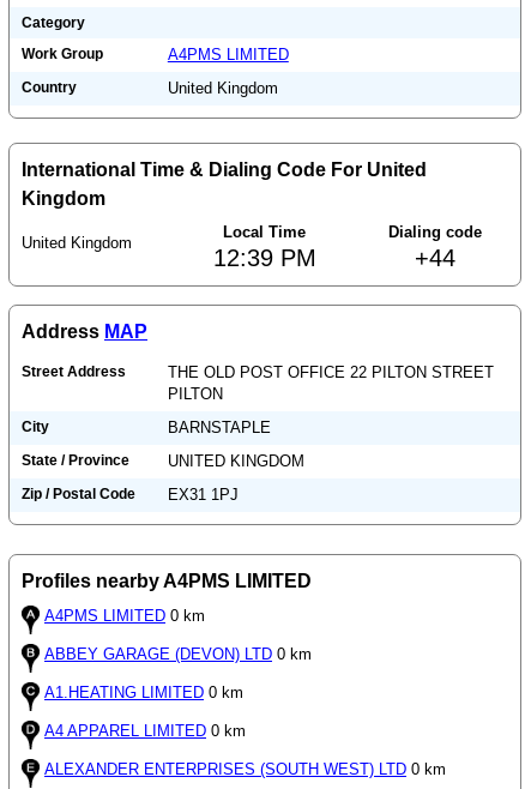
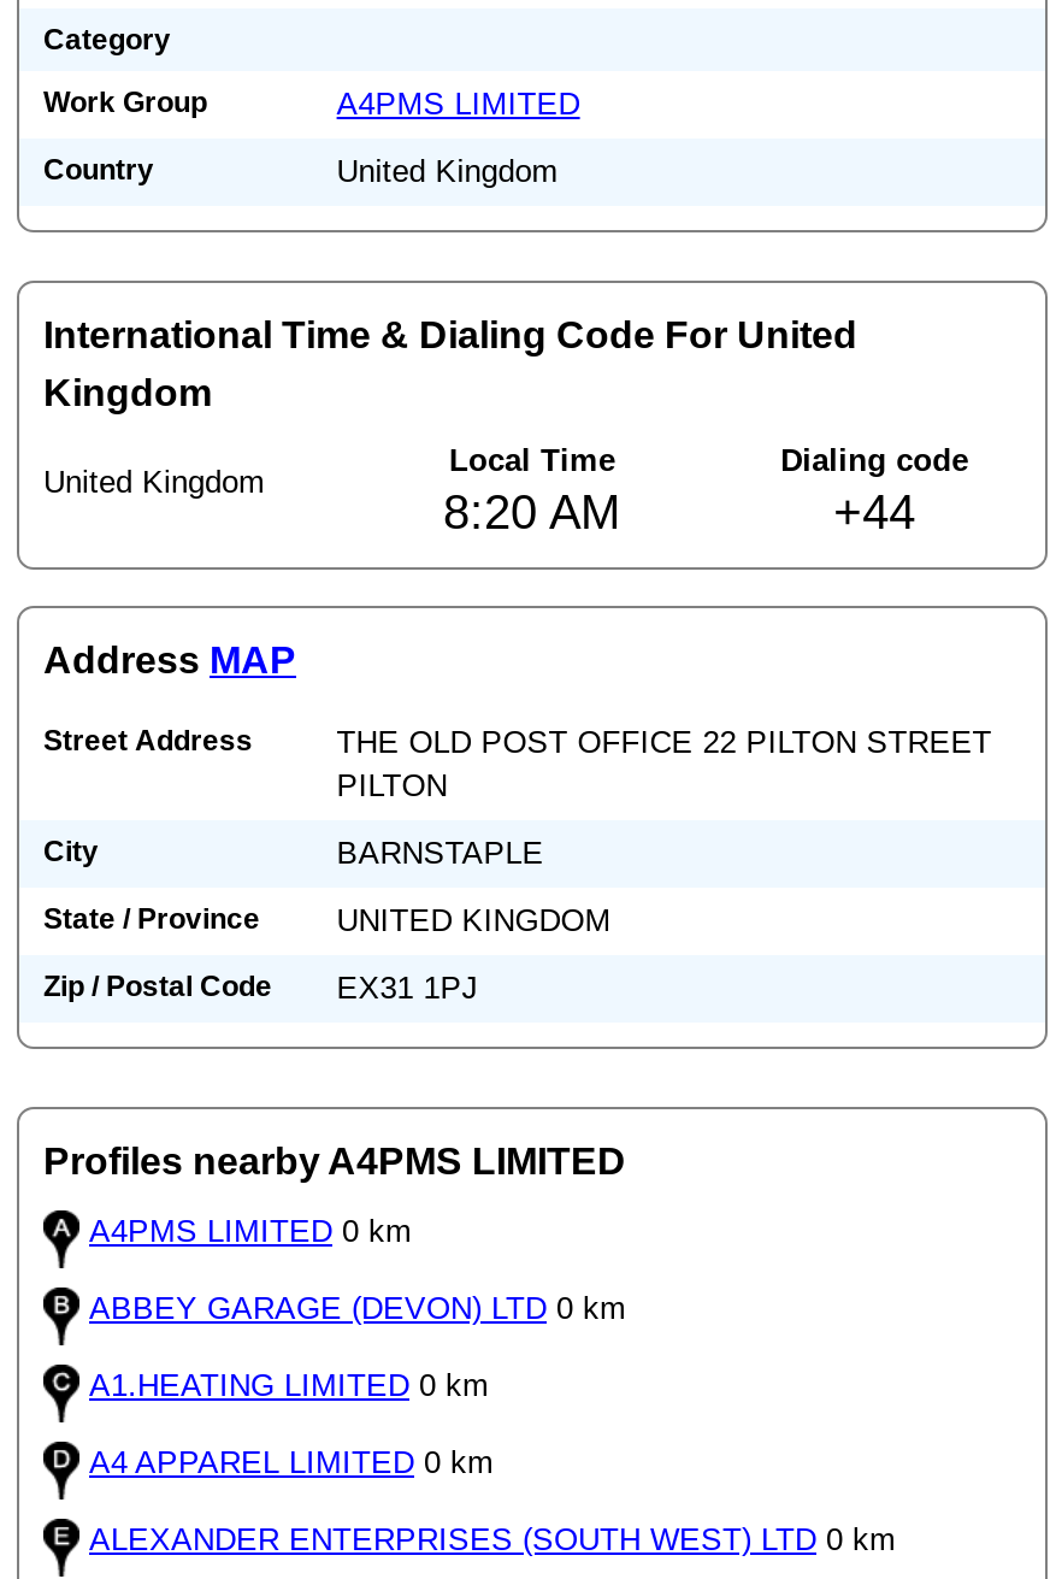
- 12:39 PM
+ 8:20 AM
